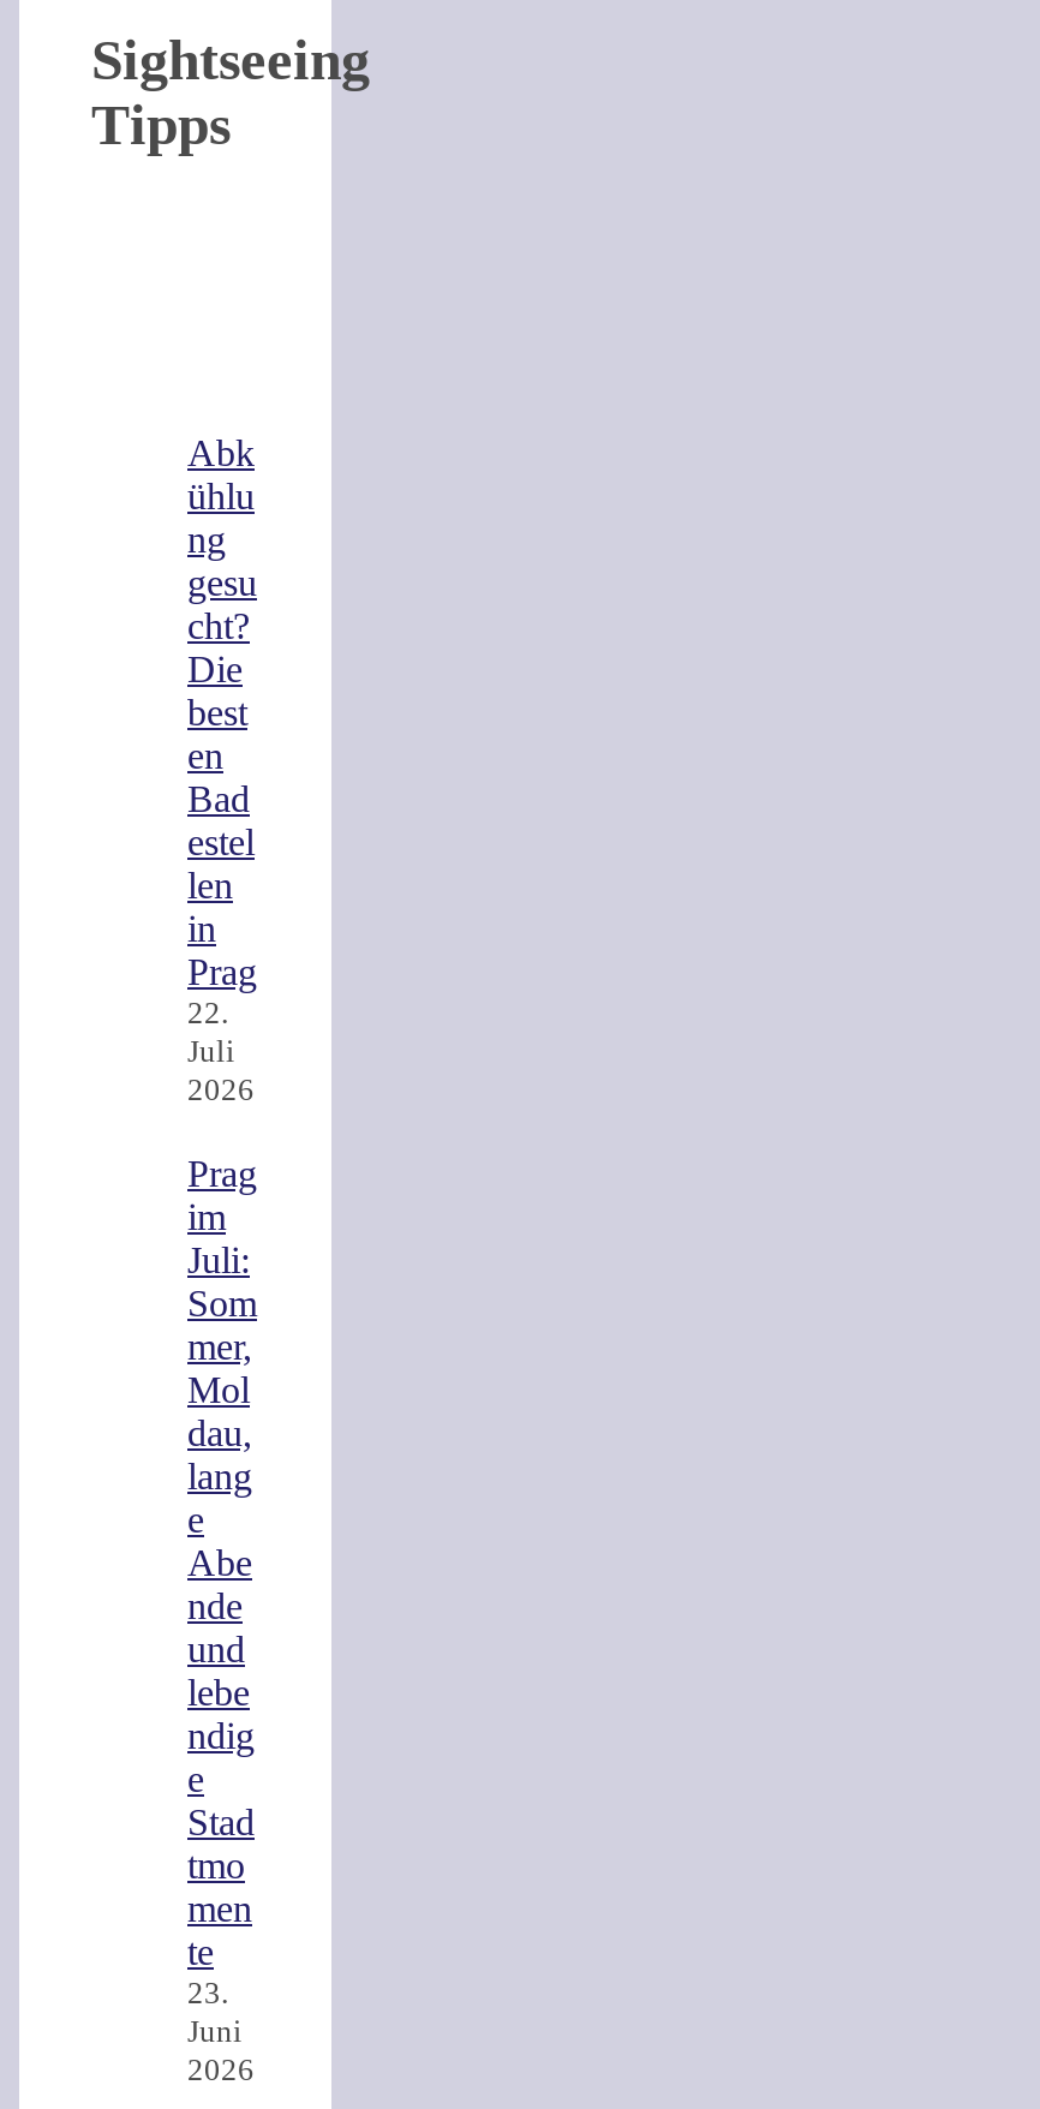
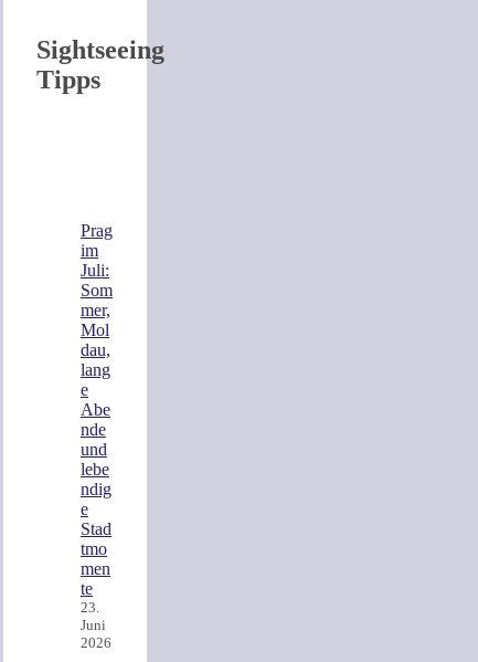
- Abk
- ühlu
- ng
- gesu
- cht?
- Die
- best
- en
- Bad
- estel
- len
- in
- Prag
- 22.
- Juli
- 2026
